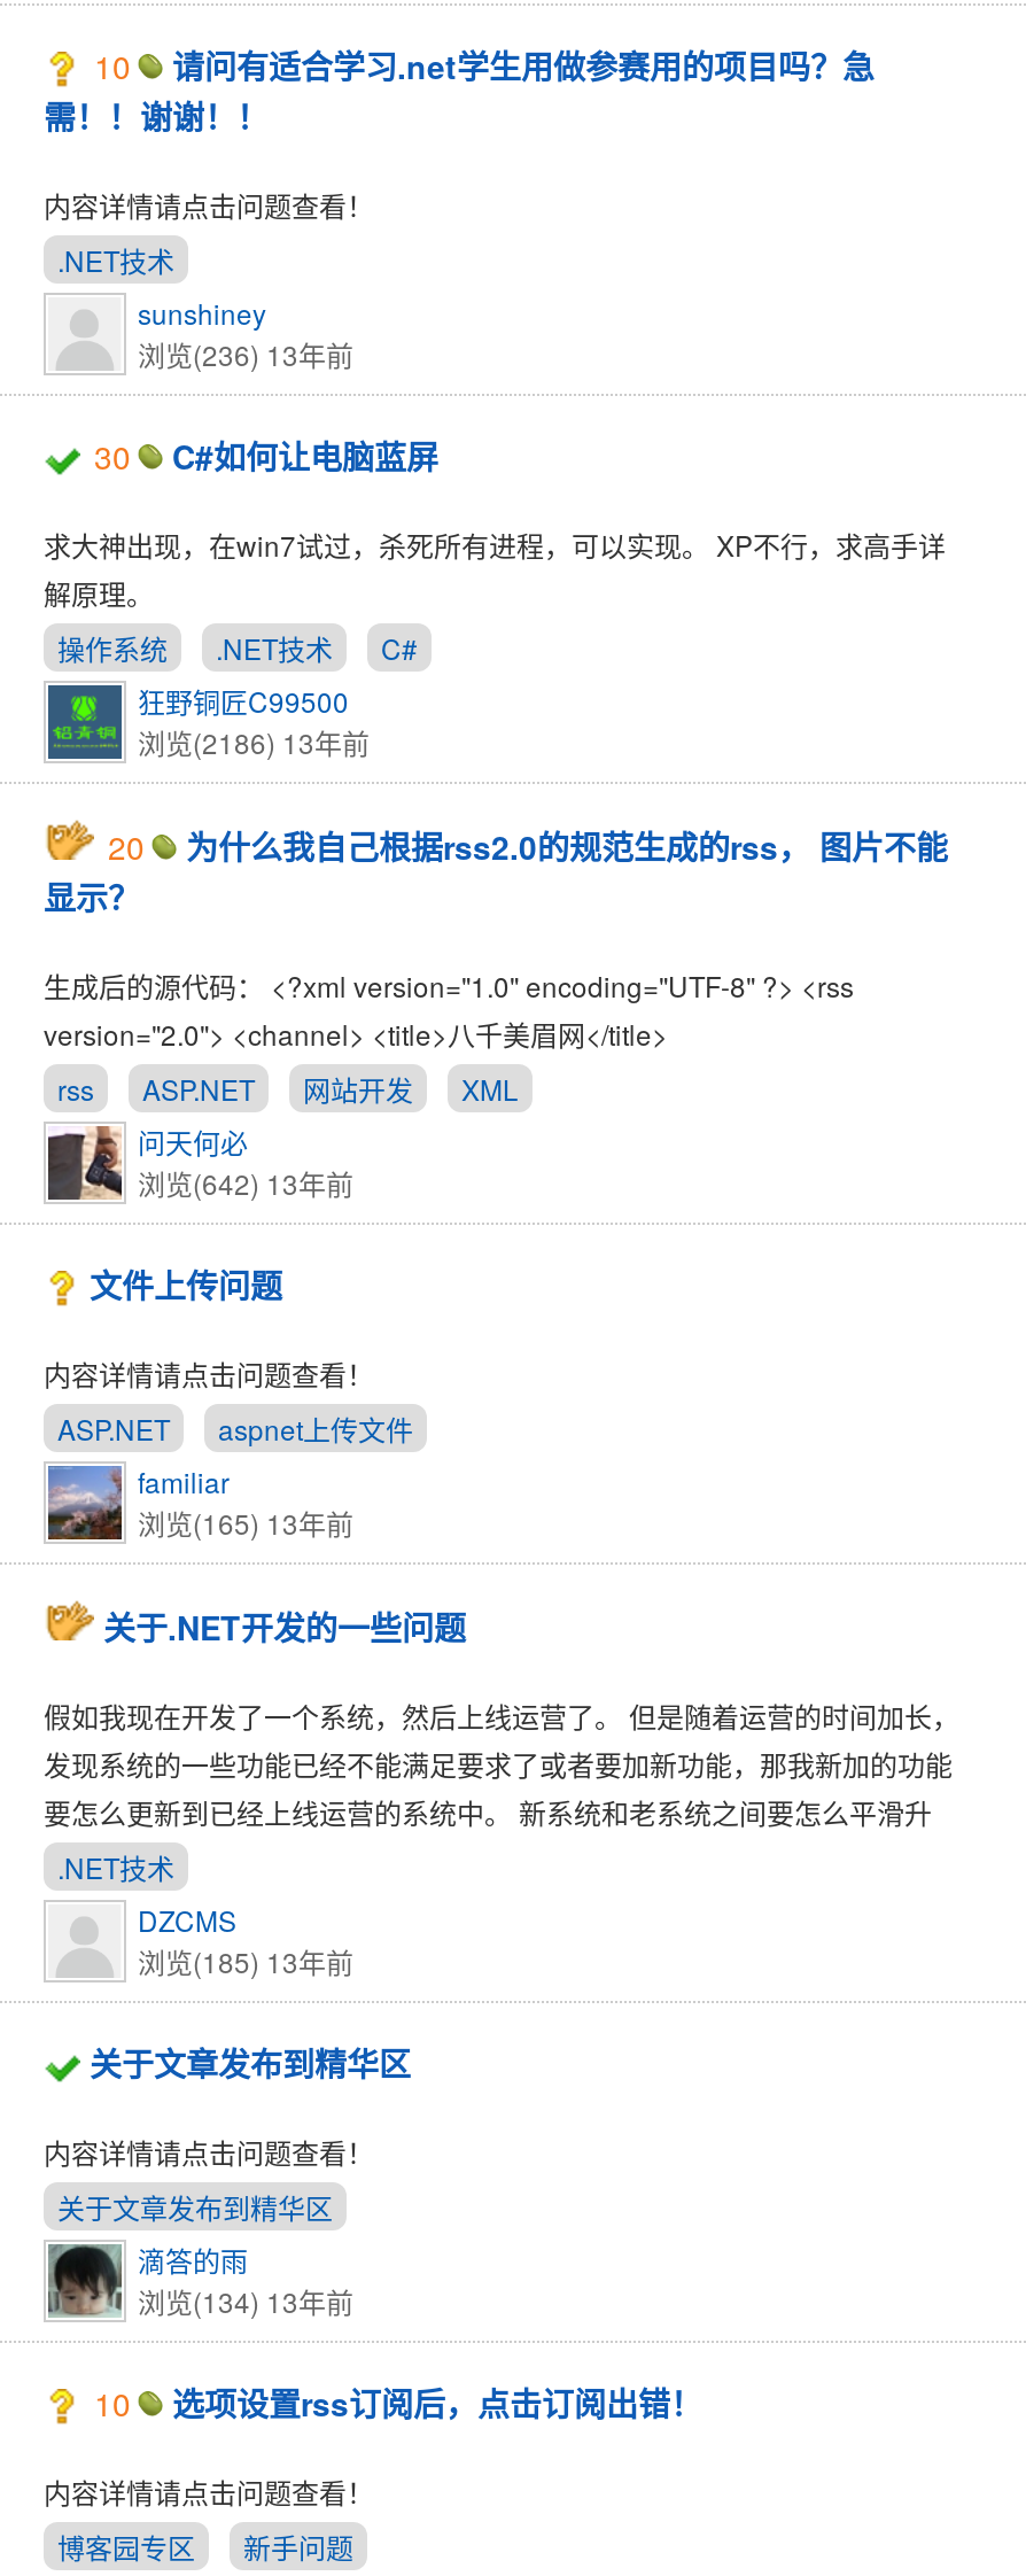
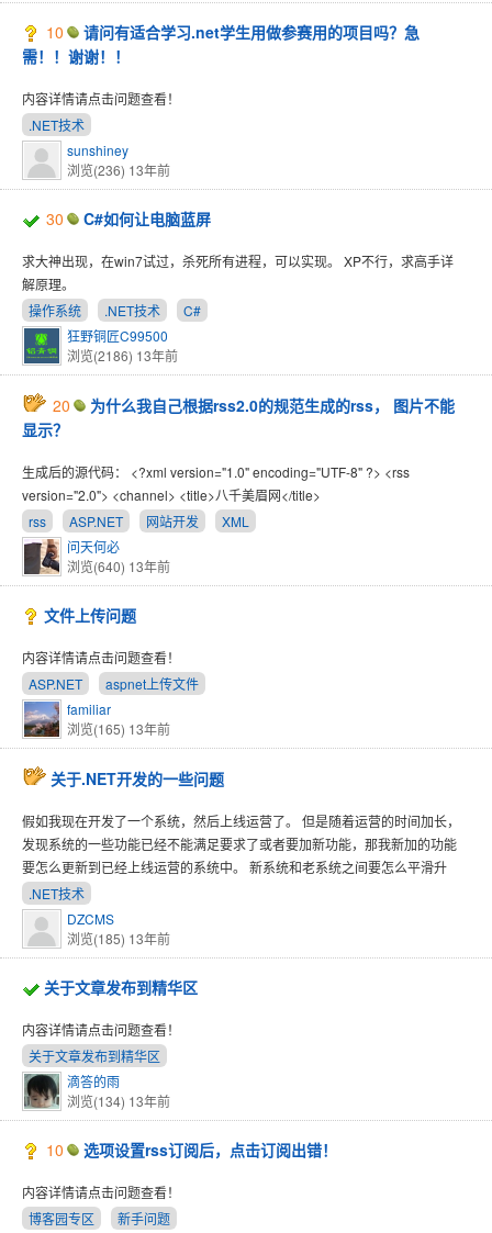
- 浏览(642) 13年前
+ 浏览(640) 13年前
